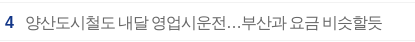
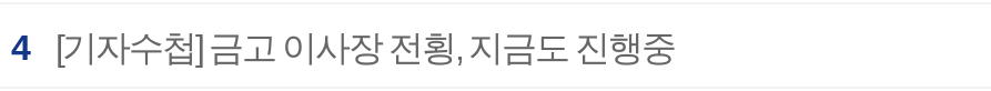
- 양산도시철도 내달 영업시운전…부산과 요금 비슷할듯
+ [기자수첩] 금고 이사장 전횡, 지금도 진행중
